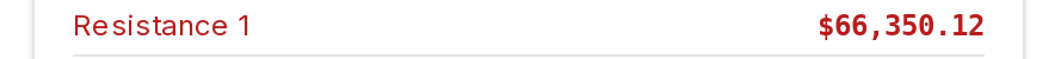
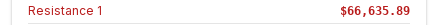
- $66,350.12
+ $66,635.89
